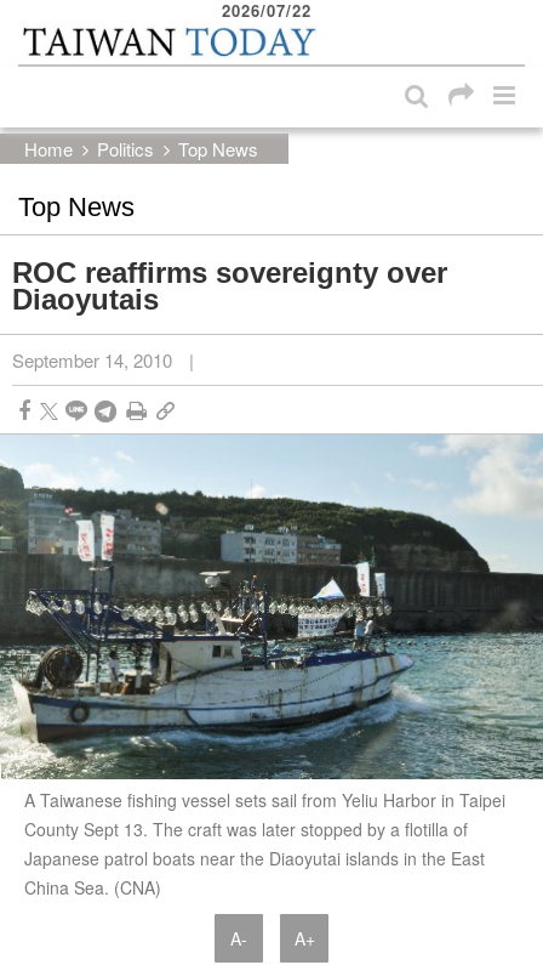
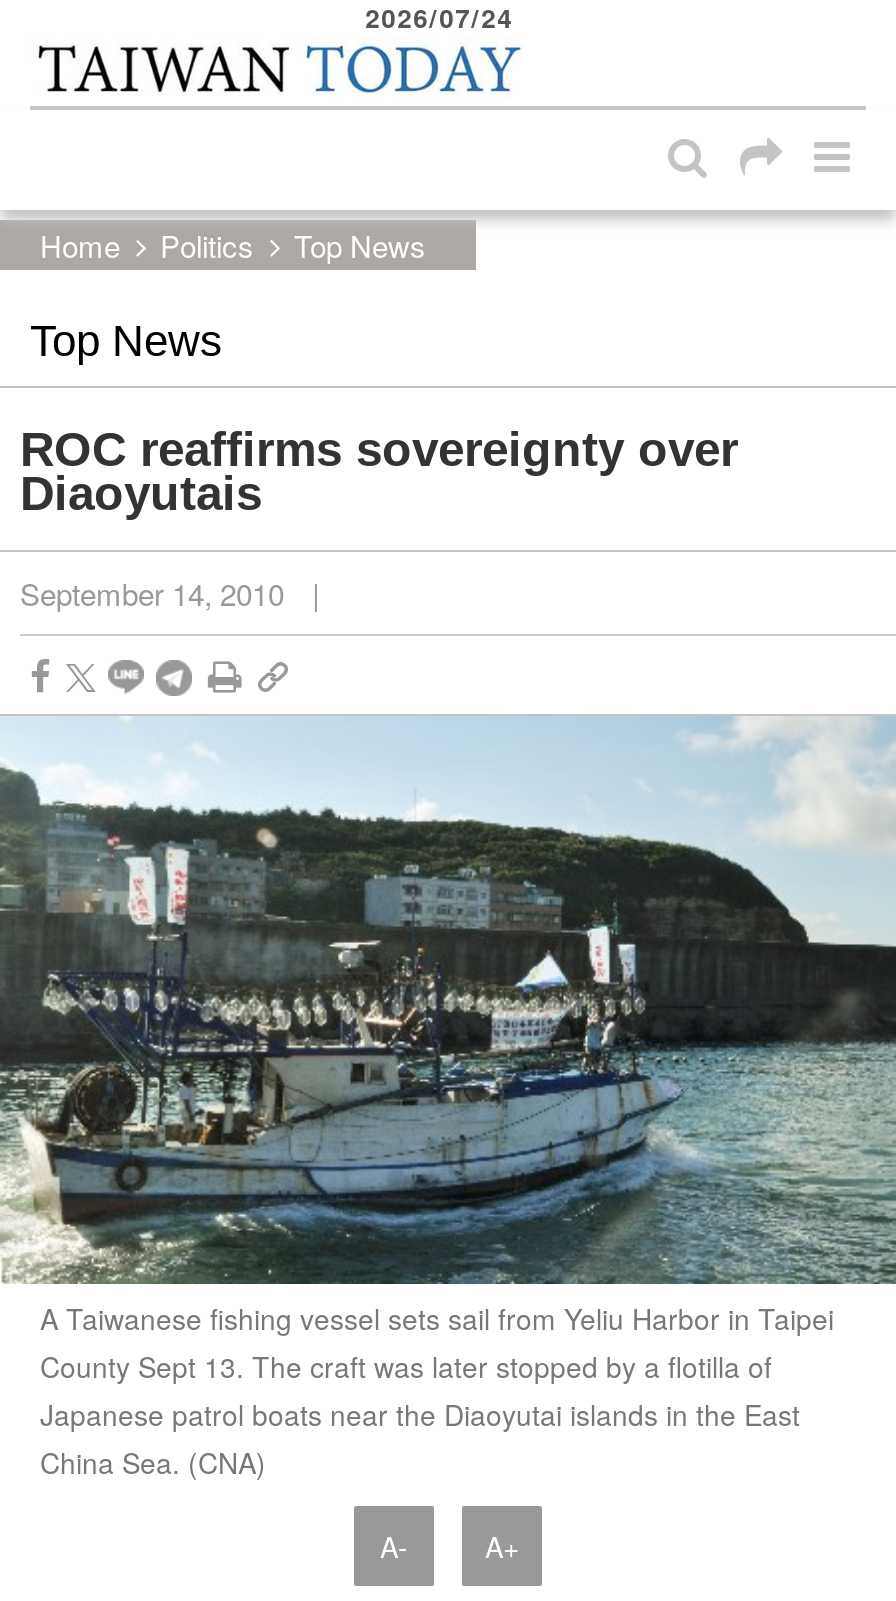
- 2026/07/22
+ 2026/07/24
